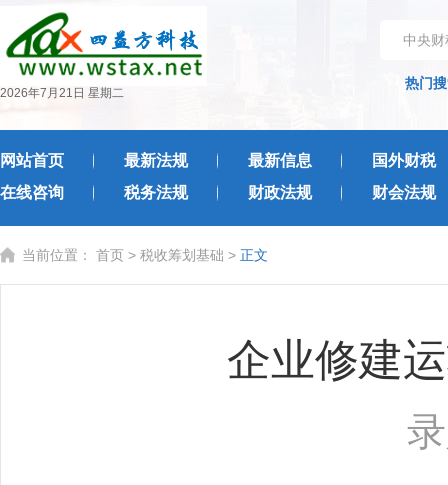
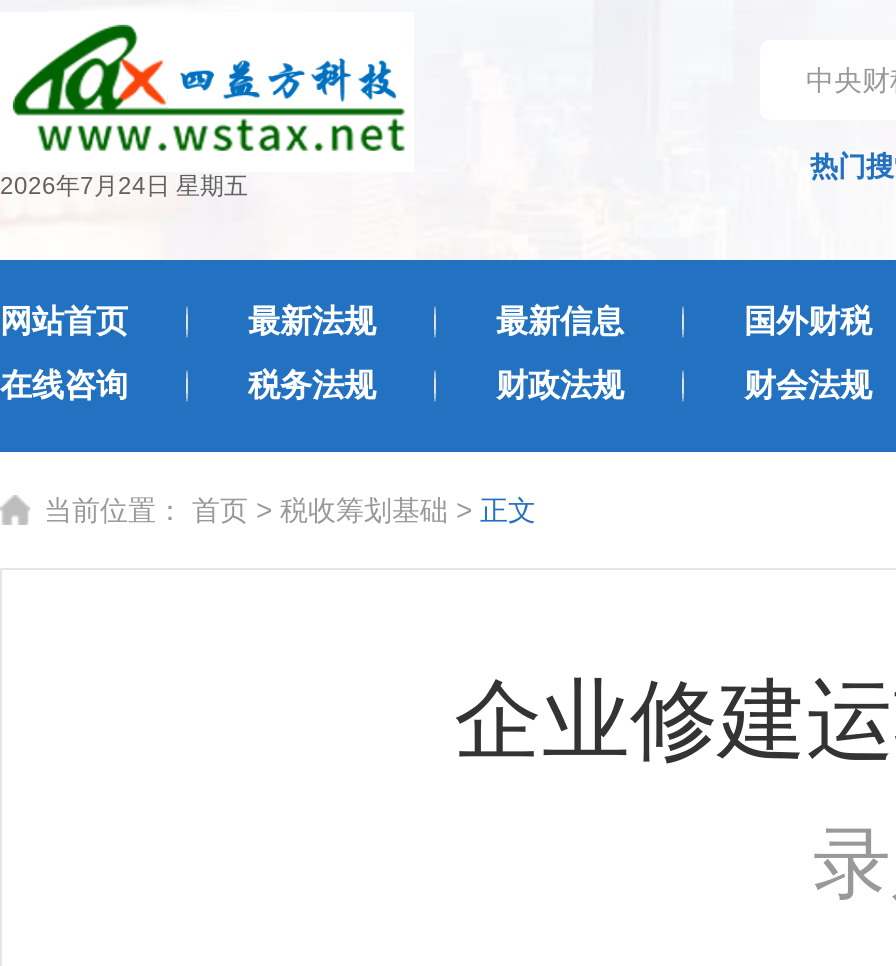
- 2026年7月21日 星期二
+ 2026年7月24日 星期五
